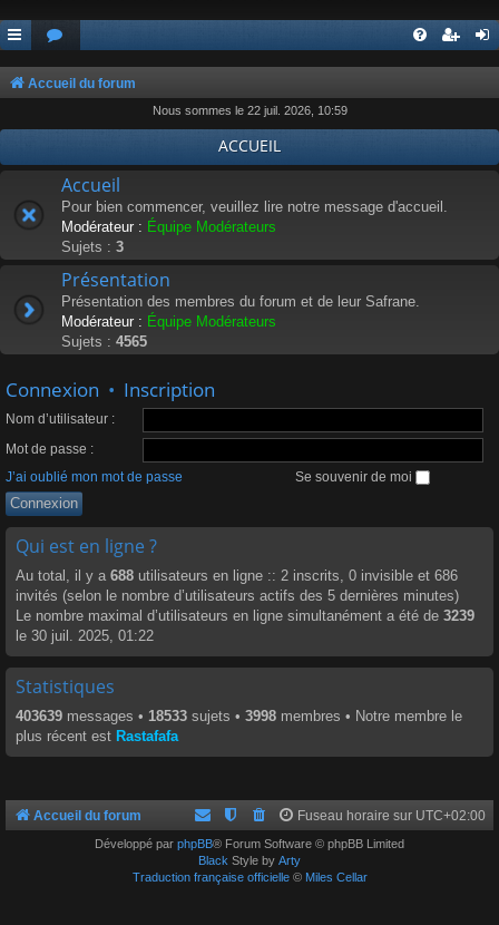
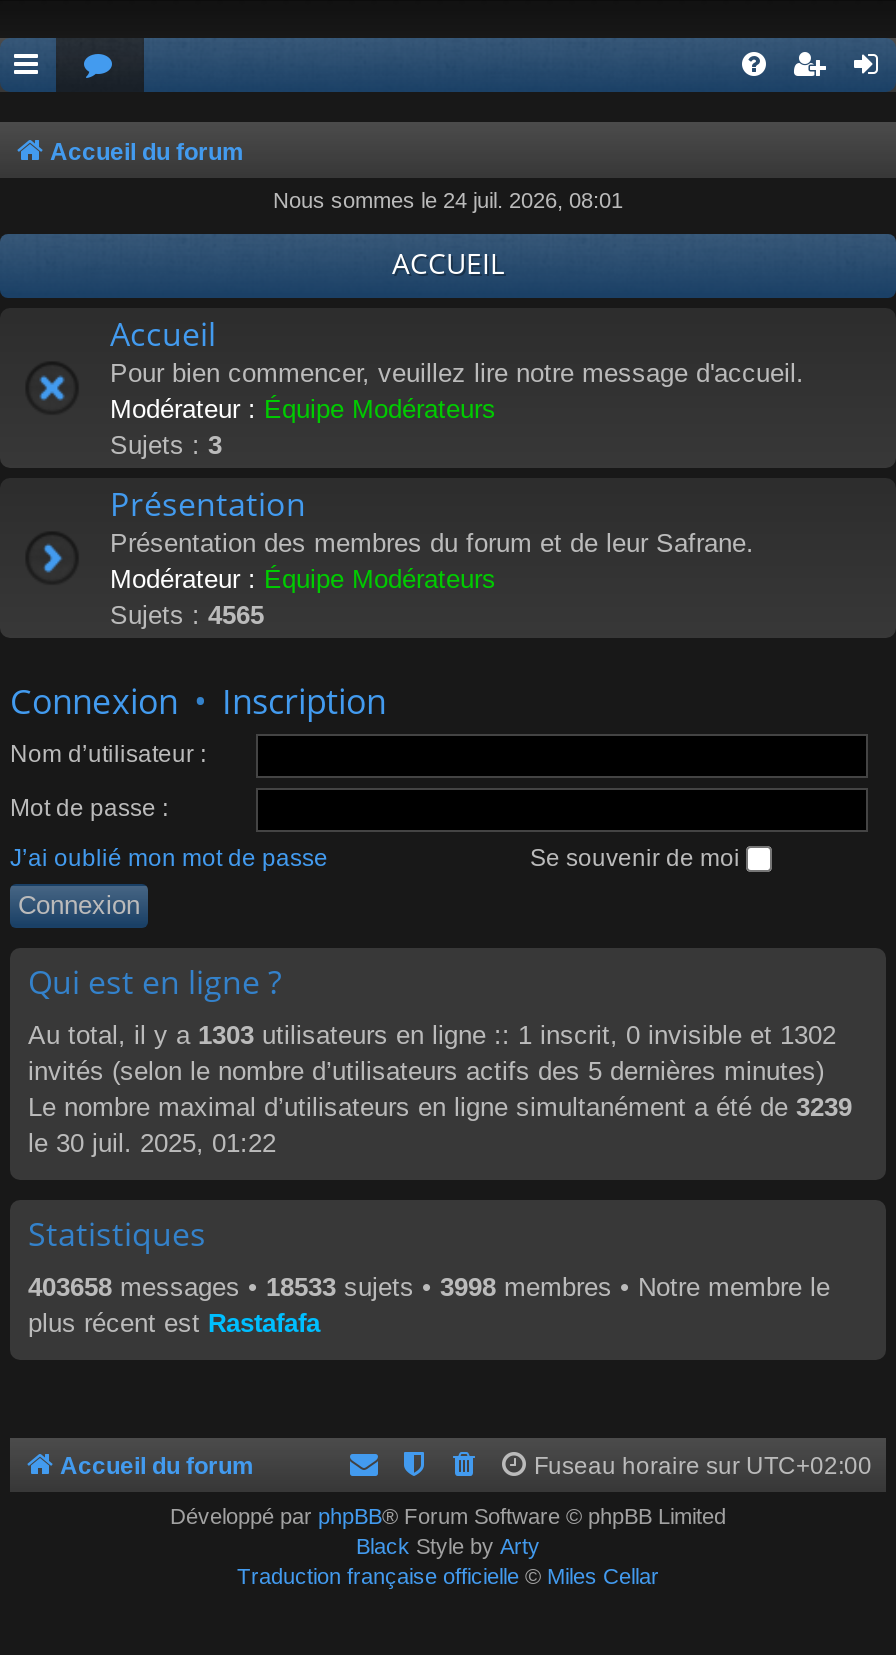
- Nous sommes le 22 juil. 2026, 10:59
+ Nous sommes le 24 juil. 2026, 08:01

- Au total, il y a 688 utilisateurs en ligne :: 2 inscrits, 0 invisible et 686
+ Au total, il y a 1303 utilisateurs en ligne :: 1 inscrit, 0 invisible et 1302

- 403639 messages • 18533 sujets • 3998 membres • Notre membre le
+ 403658 messages • 18533 sujets • 3998 membres • Notre membre le
